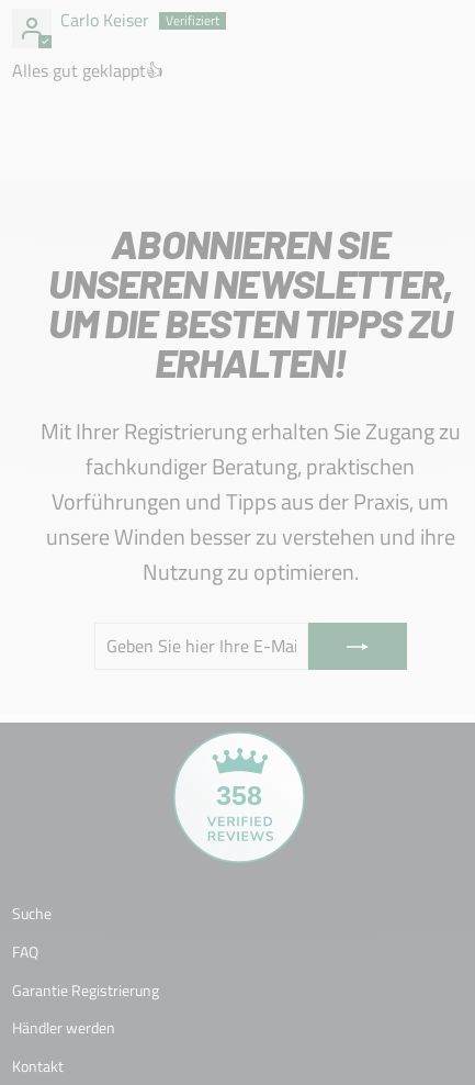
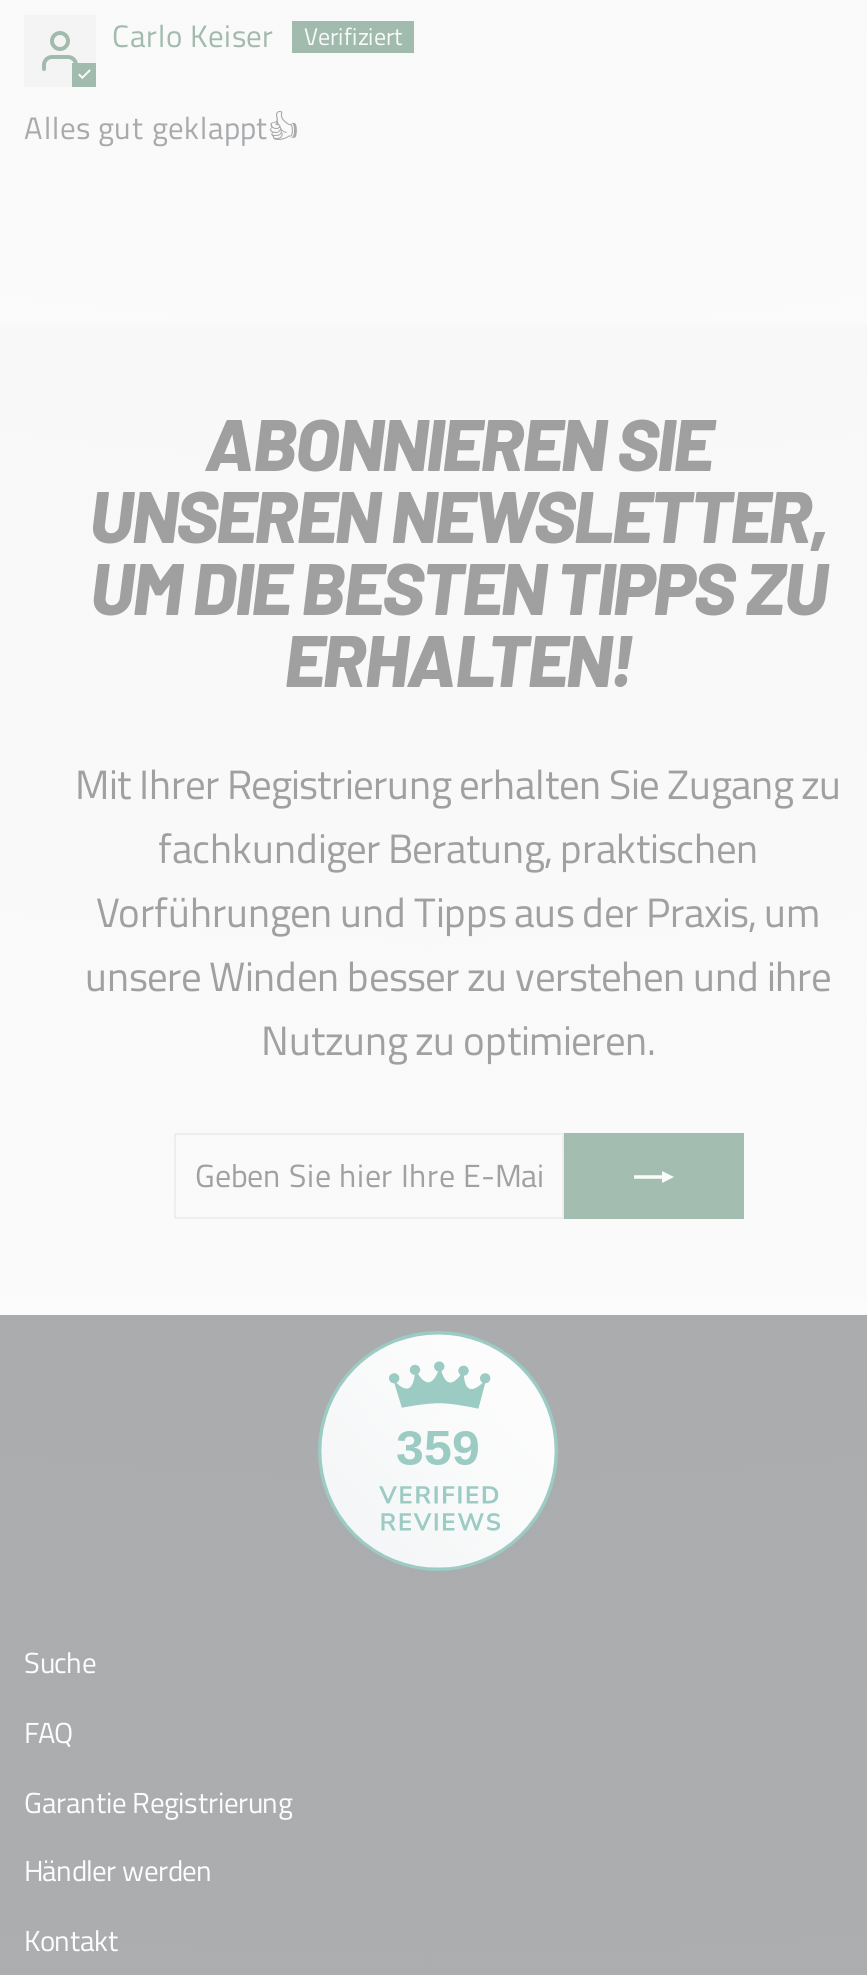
- 358
+ 359
